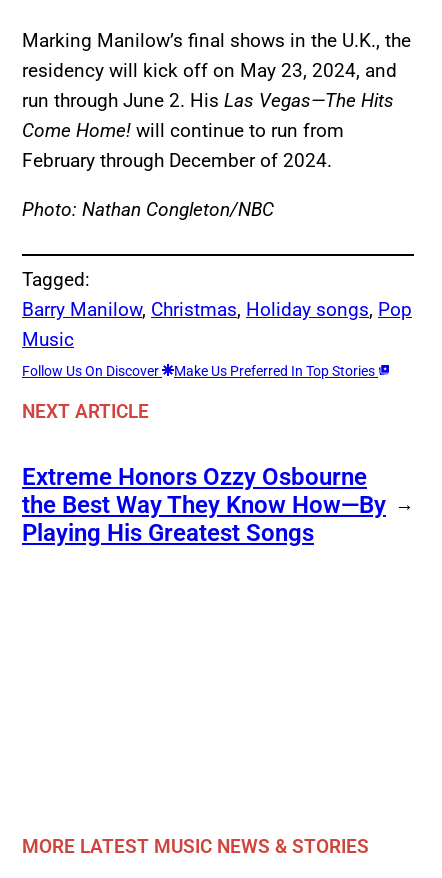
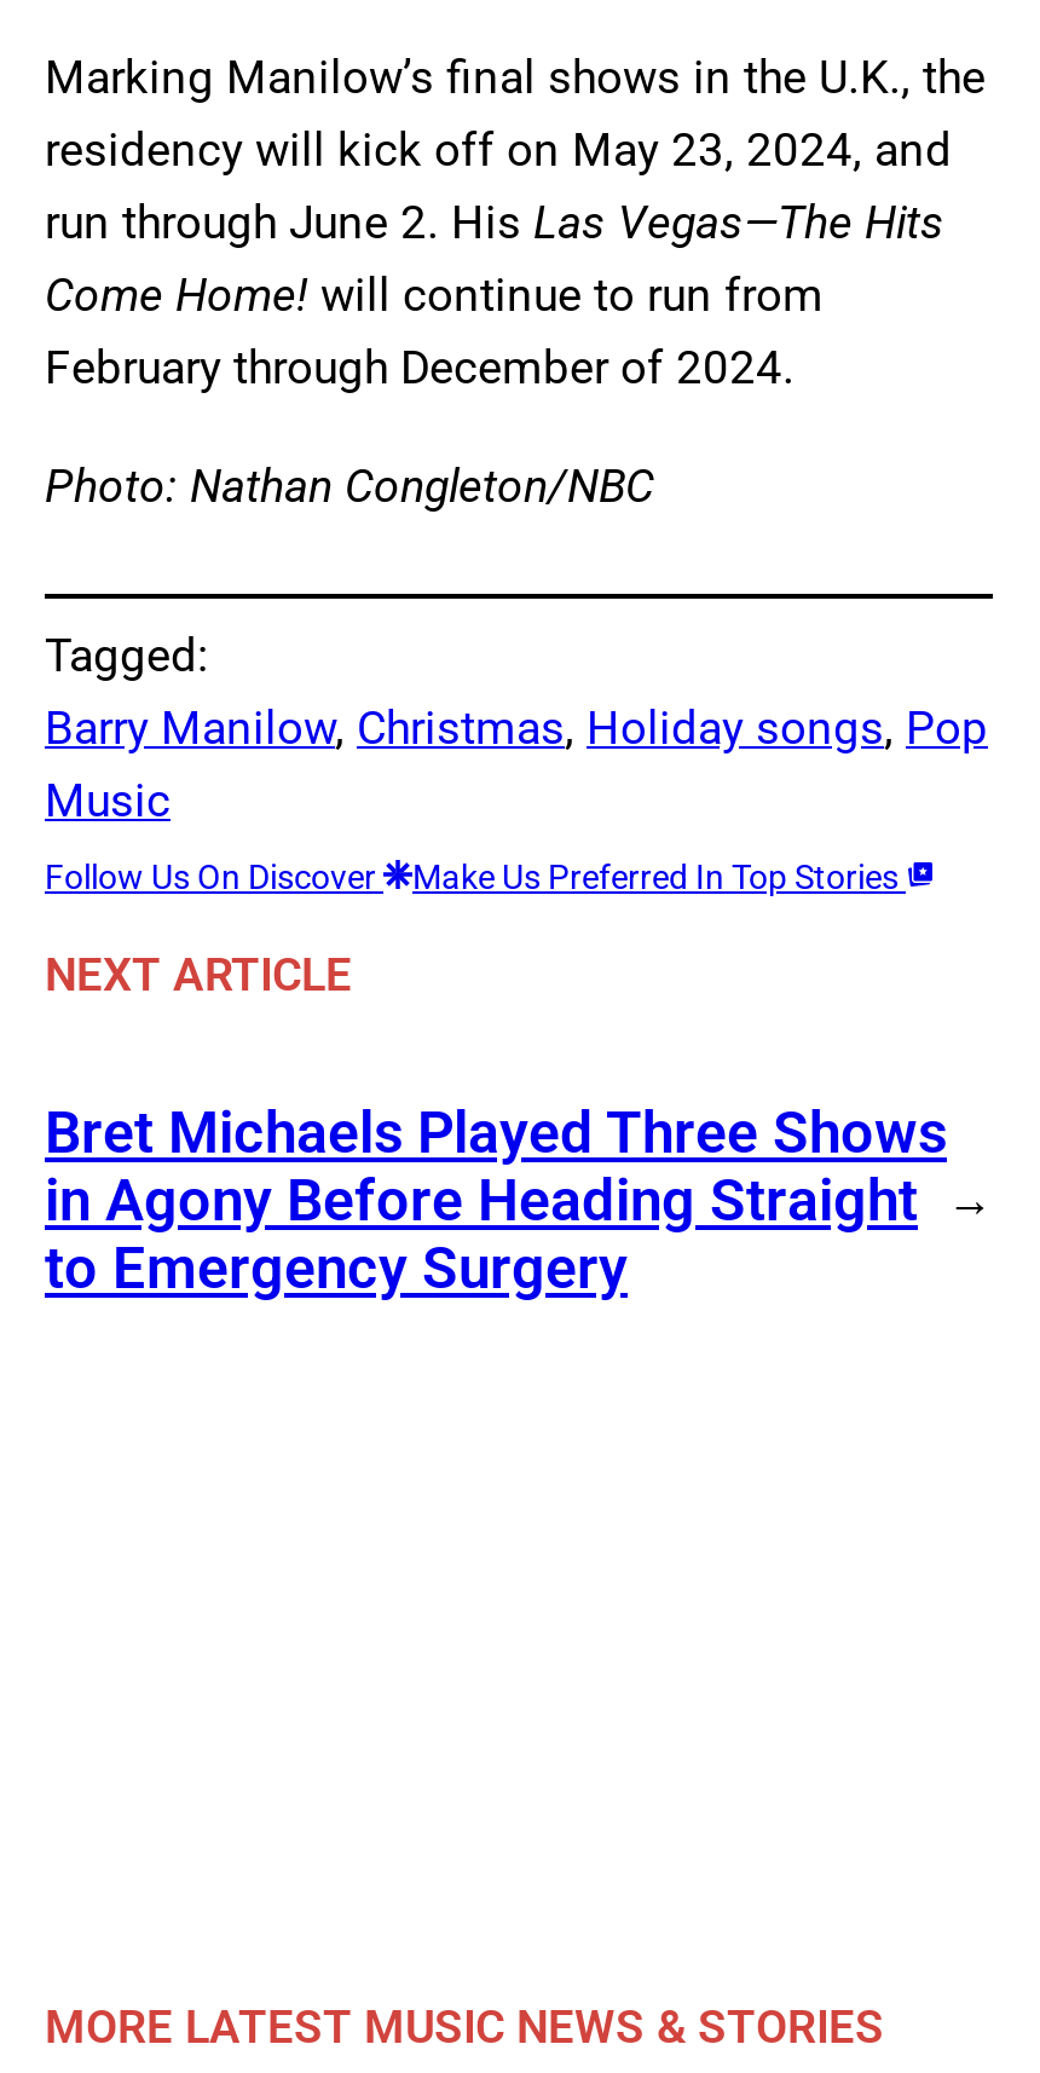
- Extreme Honors Ozzy Osbourne
- the Best Way They Know How—By
- Playing His Greatest Songs
+ Bret Michaels Played Three Shows
+ in Agony Before Heading Straight
+ to Emergency Surgery
